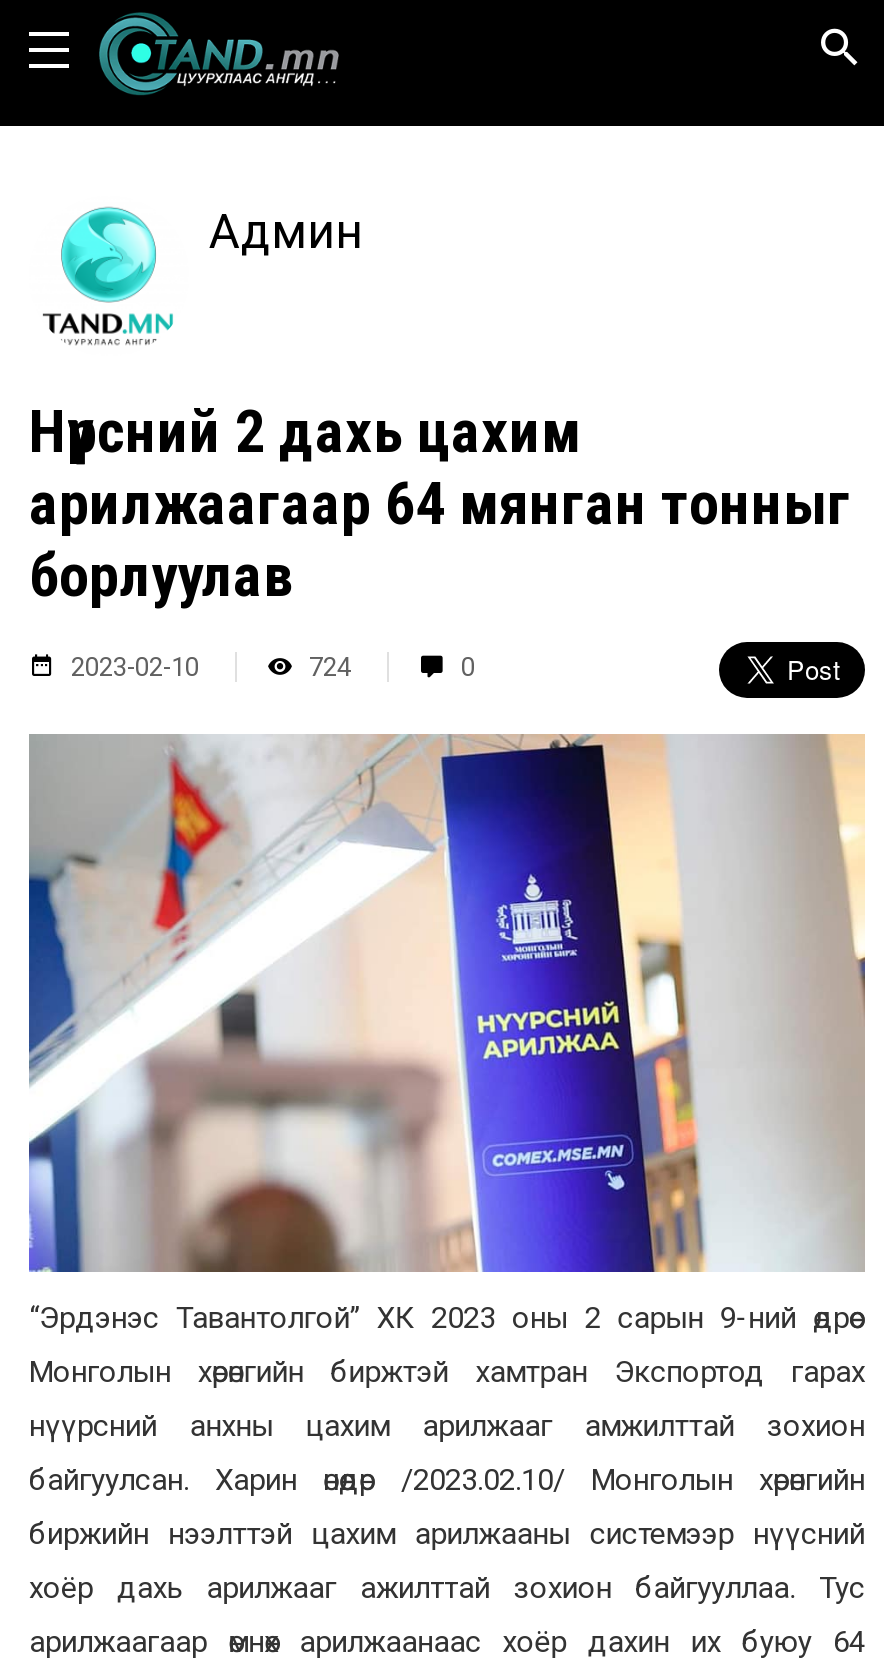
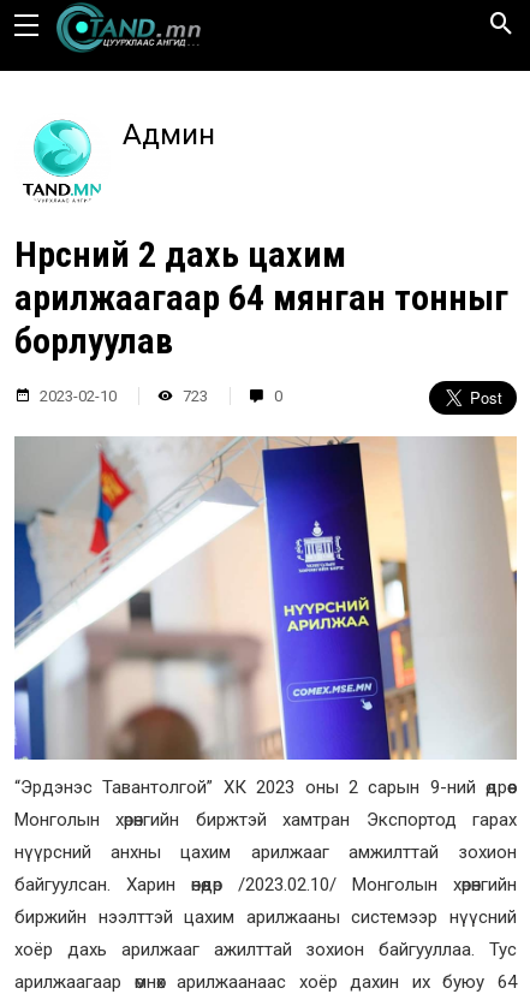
- 724
+ 723
